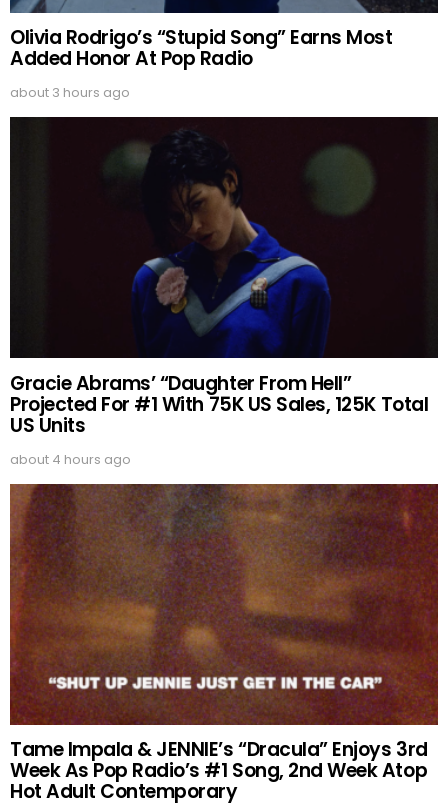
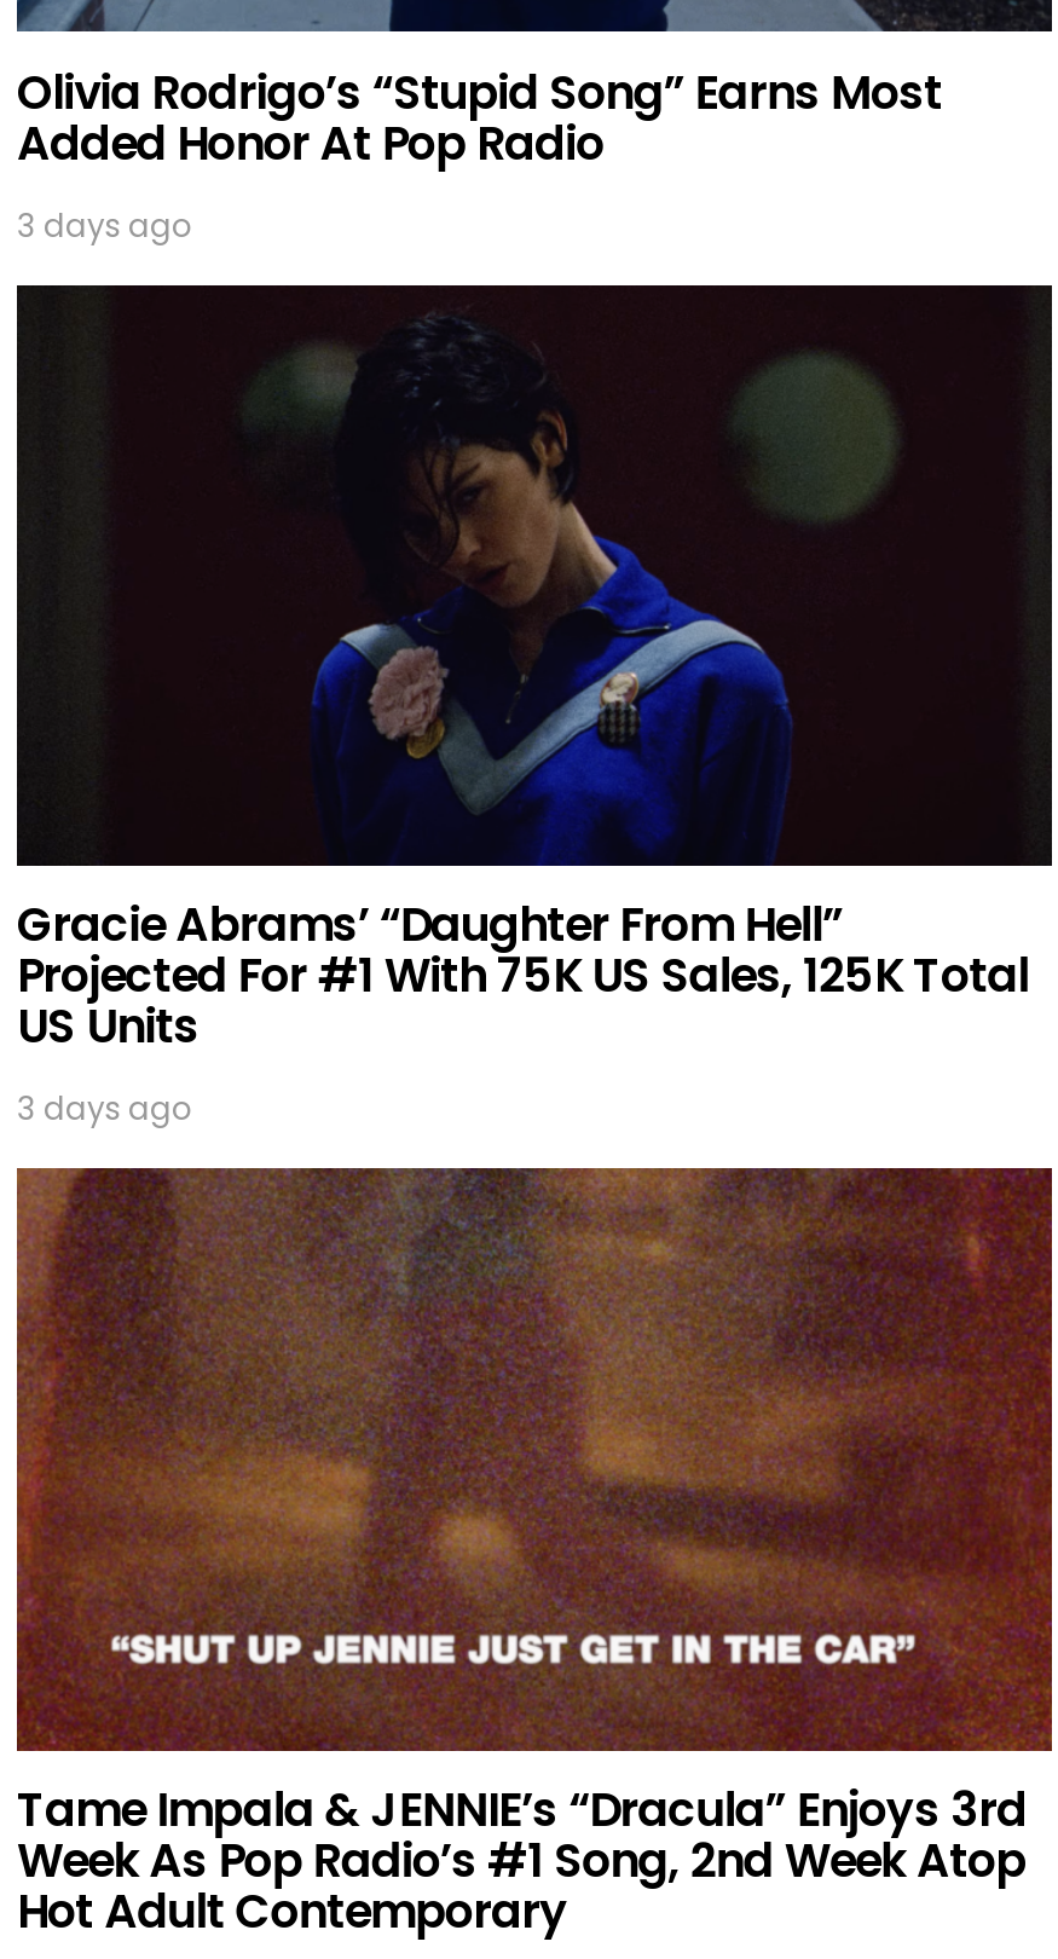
- about 3 hours ago
+ 3 days ago

- about 4 hours ago
+ 3 days ago
